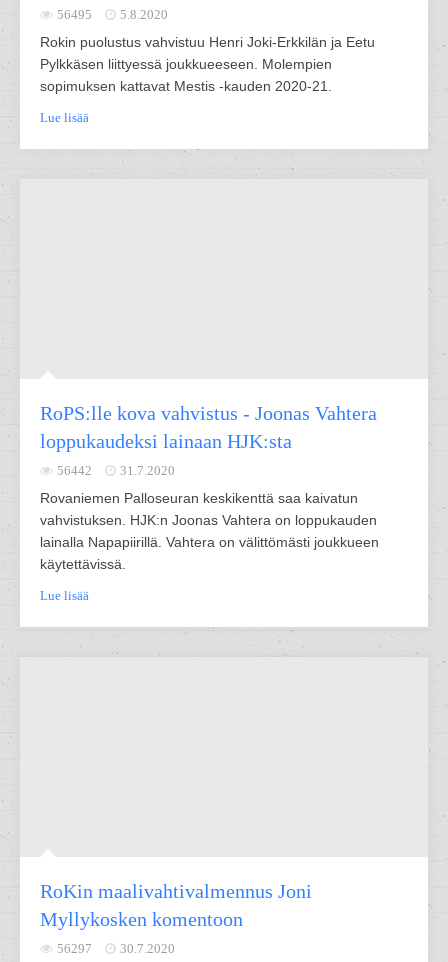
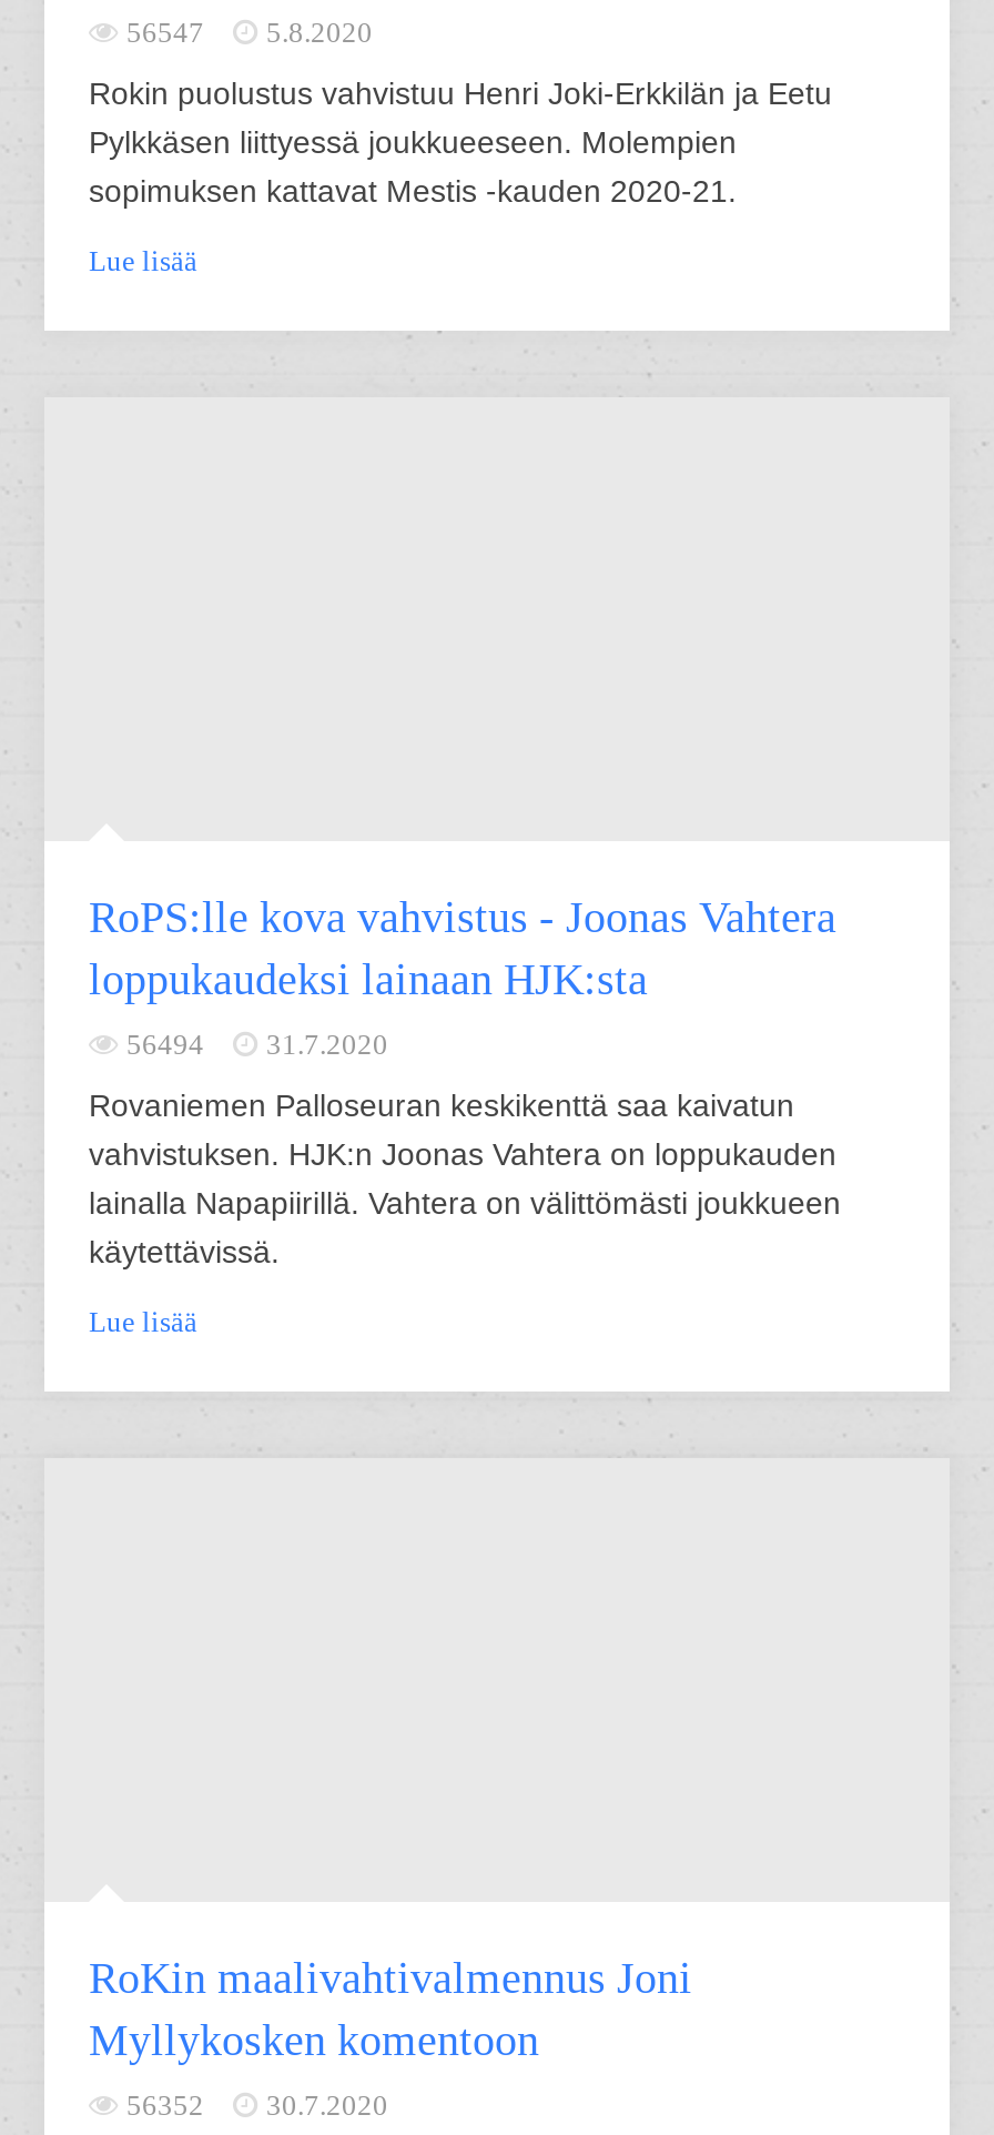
- 56495 5.8.2020
+ 56547 5.8.2020

- 56442 31.7.2020
+ 56494 31.7.2020

- 56297 30.7.2020
+ 56352 30.7.2020
